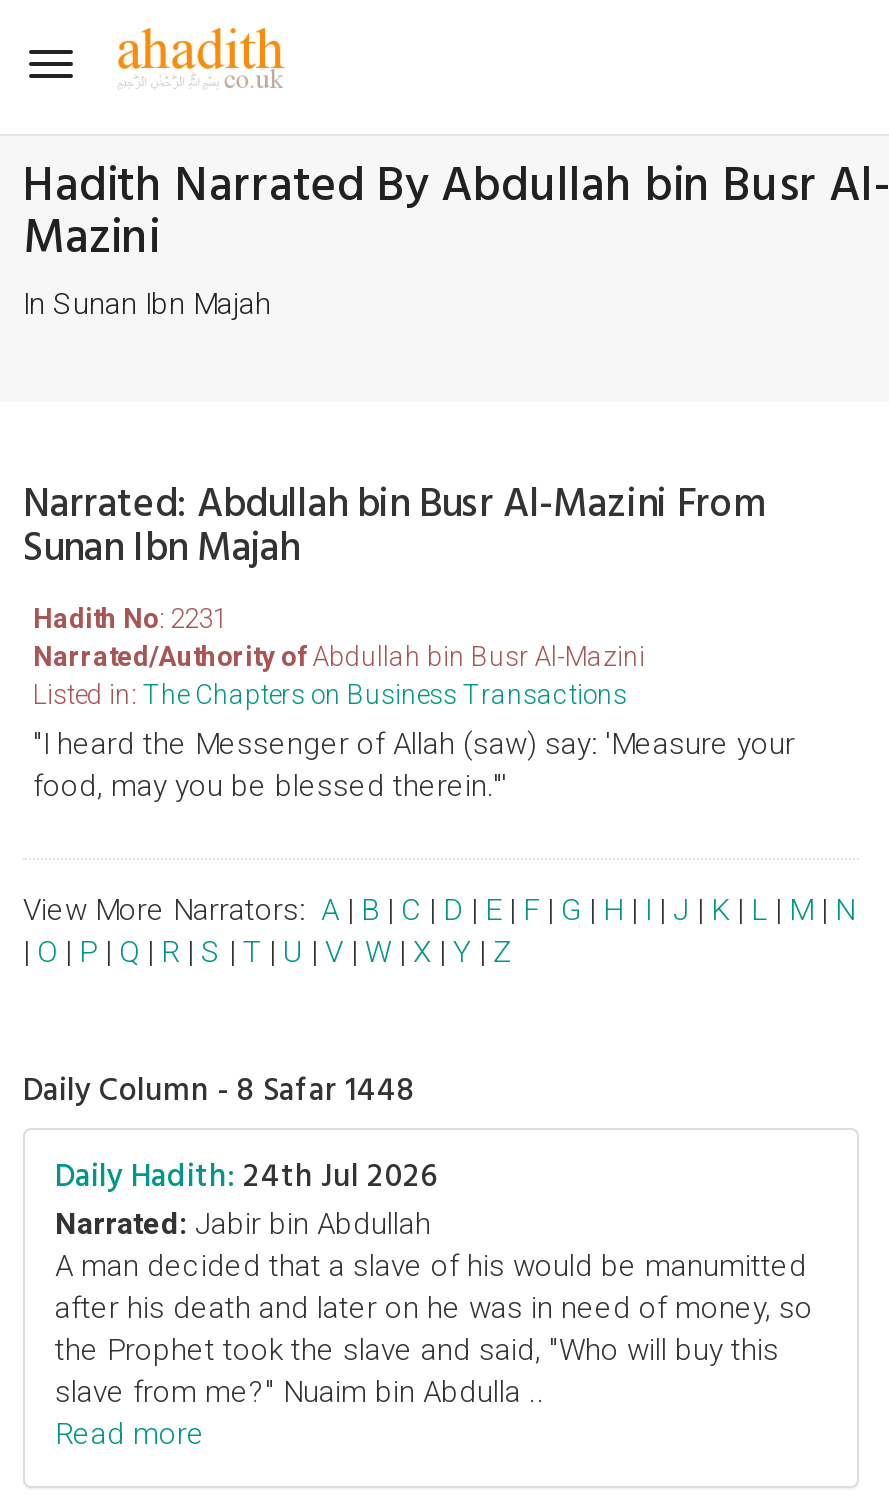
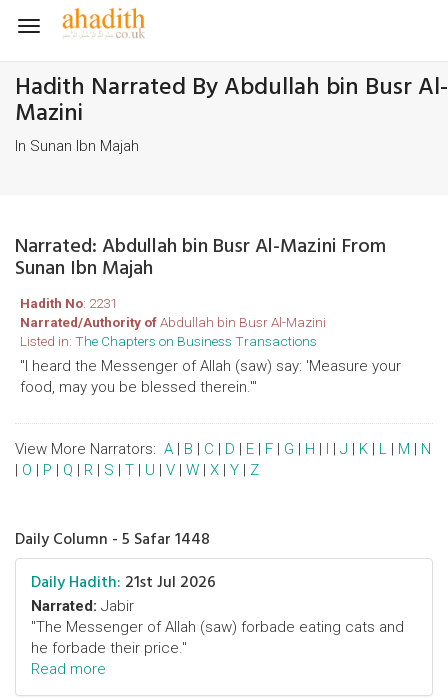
- Daily Column - 8 Safar 1448
+ Daily Column - 5 Safar 1448

- Daily Hadith: 24th Jul 2026
- Narrated: Jabir bin Abdullah
- A man decided that a slave of his would be manumitted
- after his death and later on he was in need of money, so
- the Prophet took the slave and said, "Who will buy this
- slave from me?" Nuaim bin Abdulla ..
+ Daily Hadith: 21st Jul 2026
+ Narrated: Jabir
+ "The Messenger of Allah (saw) forbade eating cats and
+ he forbade their price."
